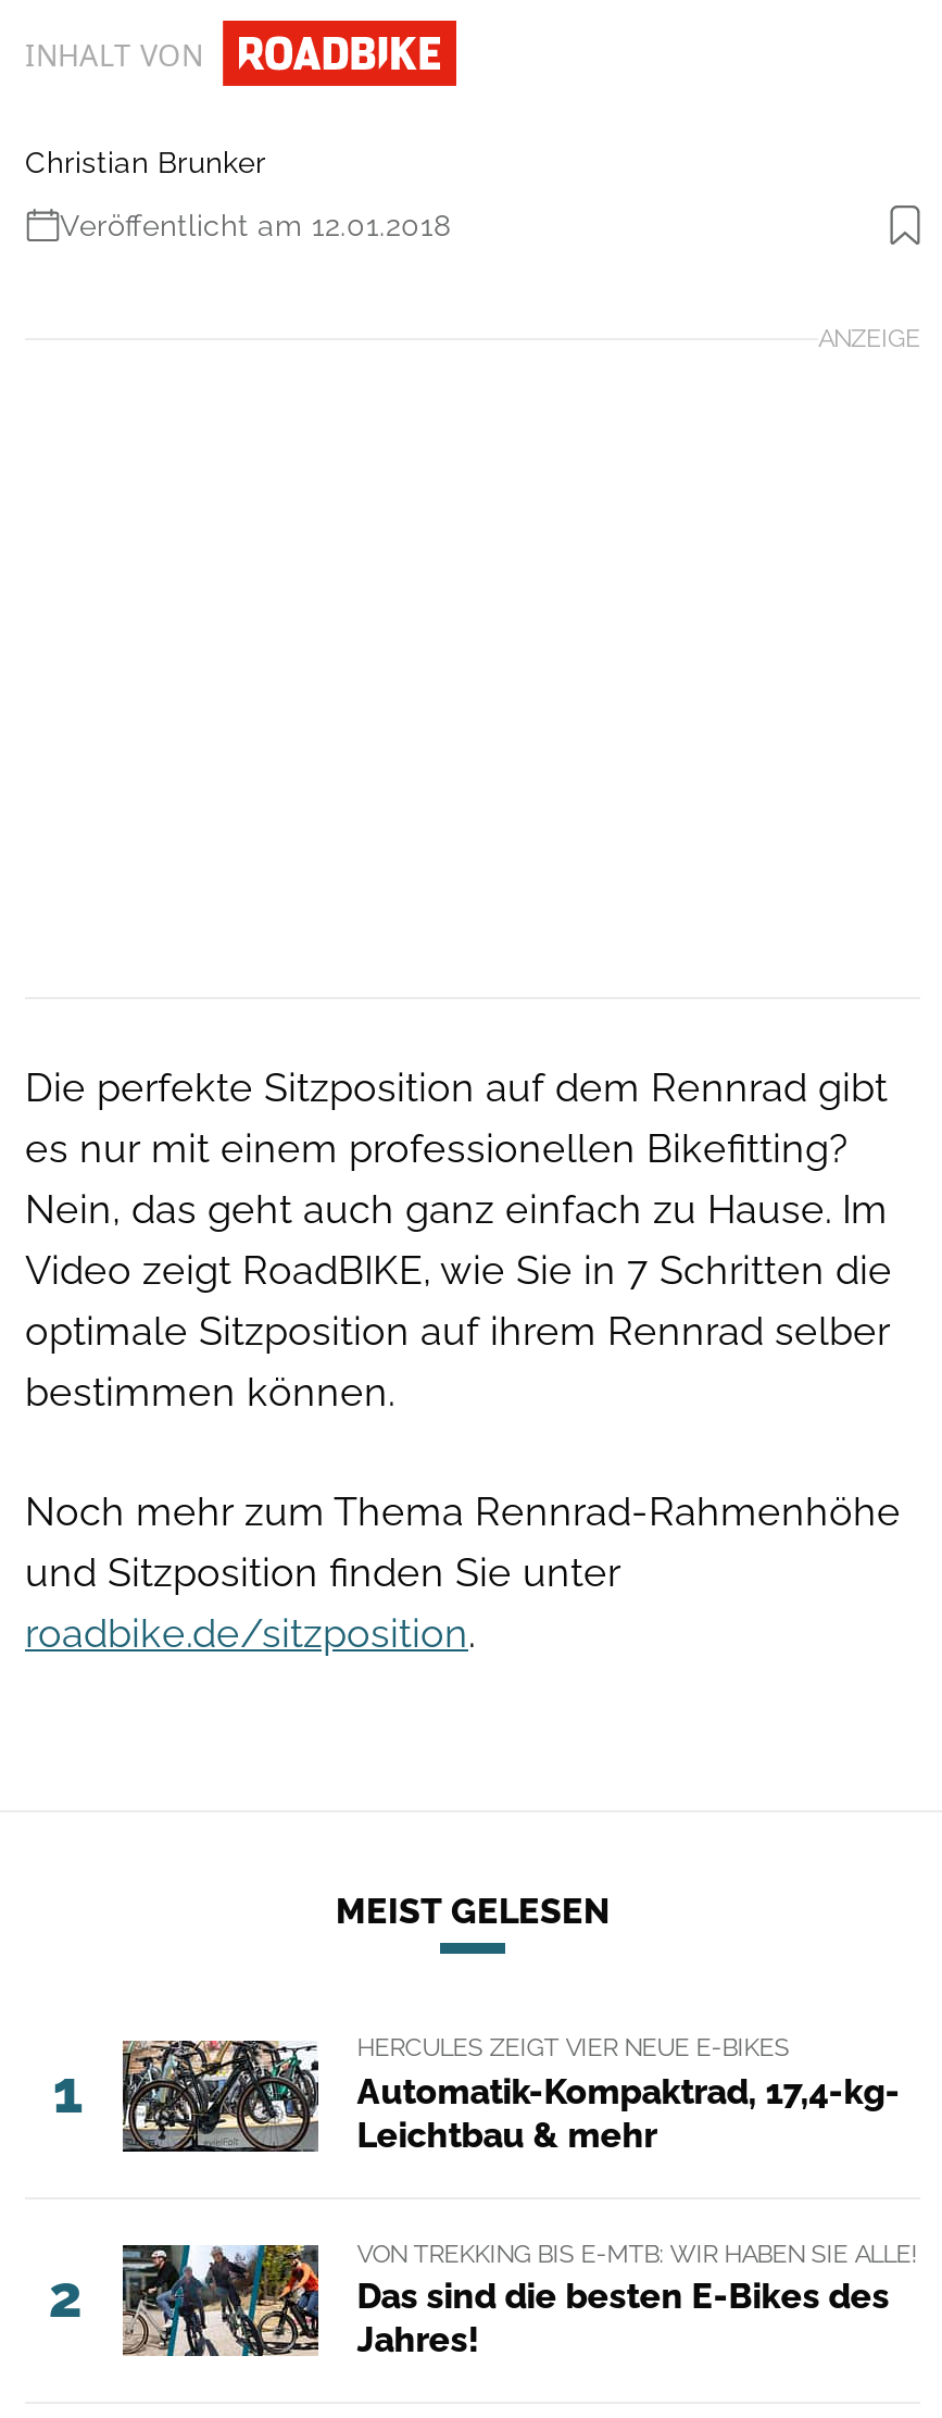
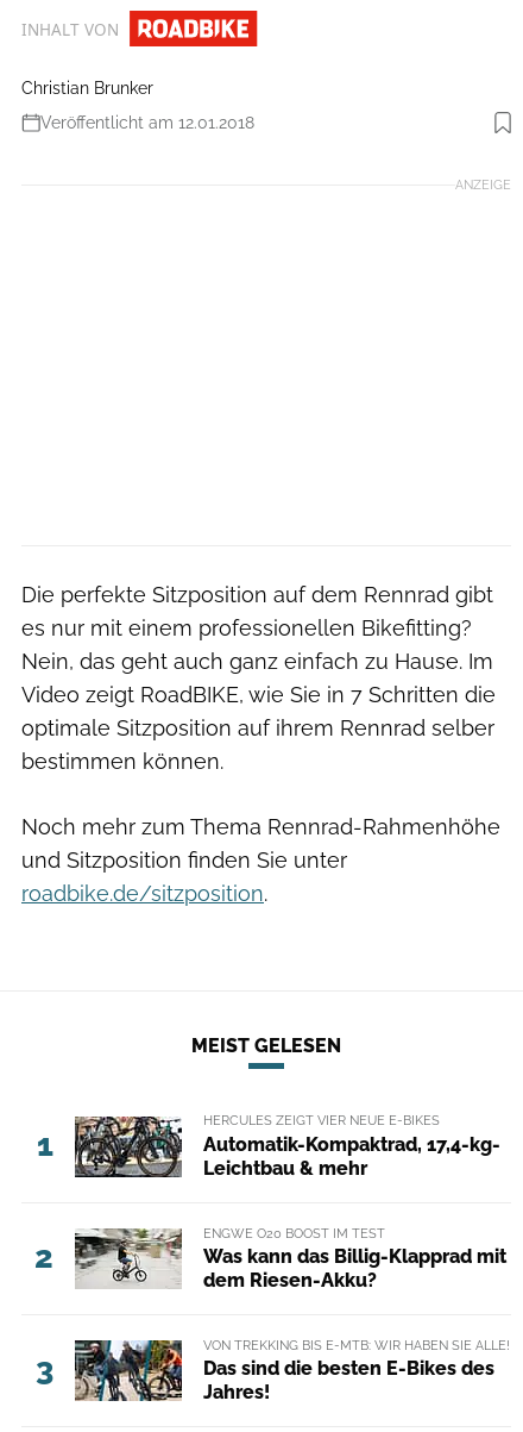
+ [image]
+ ENGWE O20 BOOST IM TEST
+ Was kann das Billig-Klapprad mit
+ dem Riesen-Akku?
+ 3
